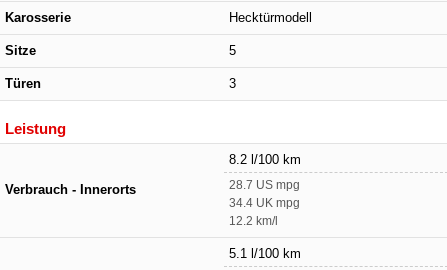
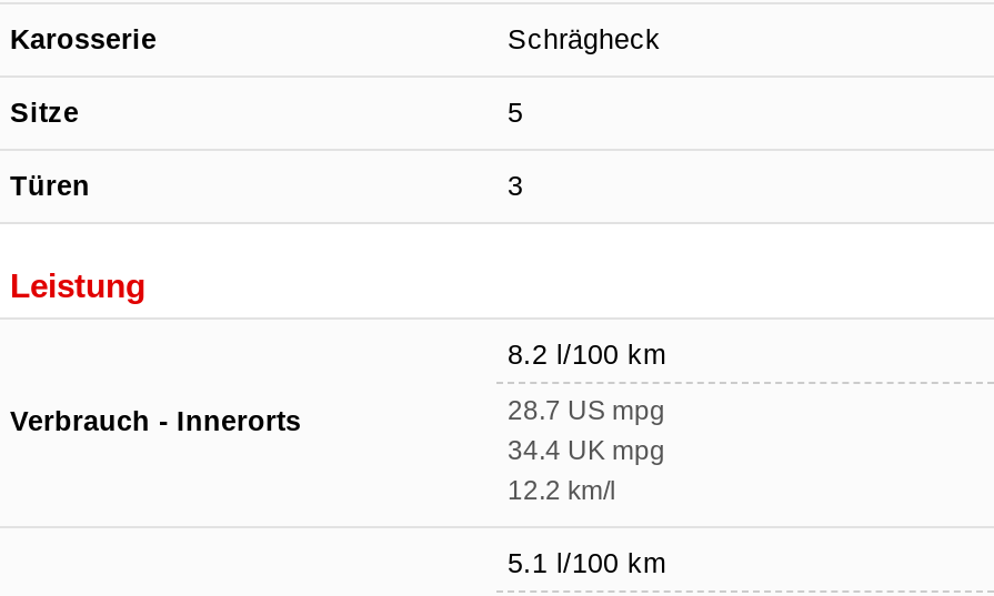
- Hecktürmodell
+ Schrägheck
